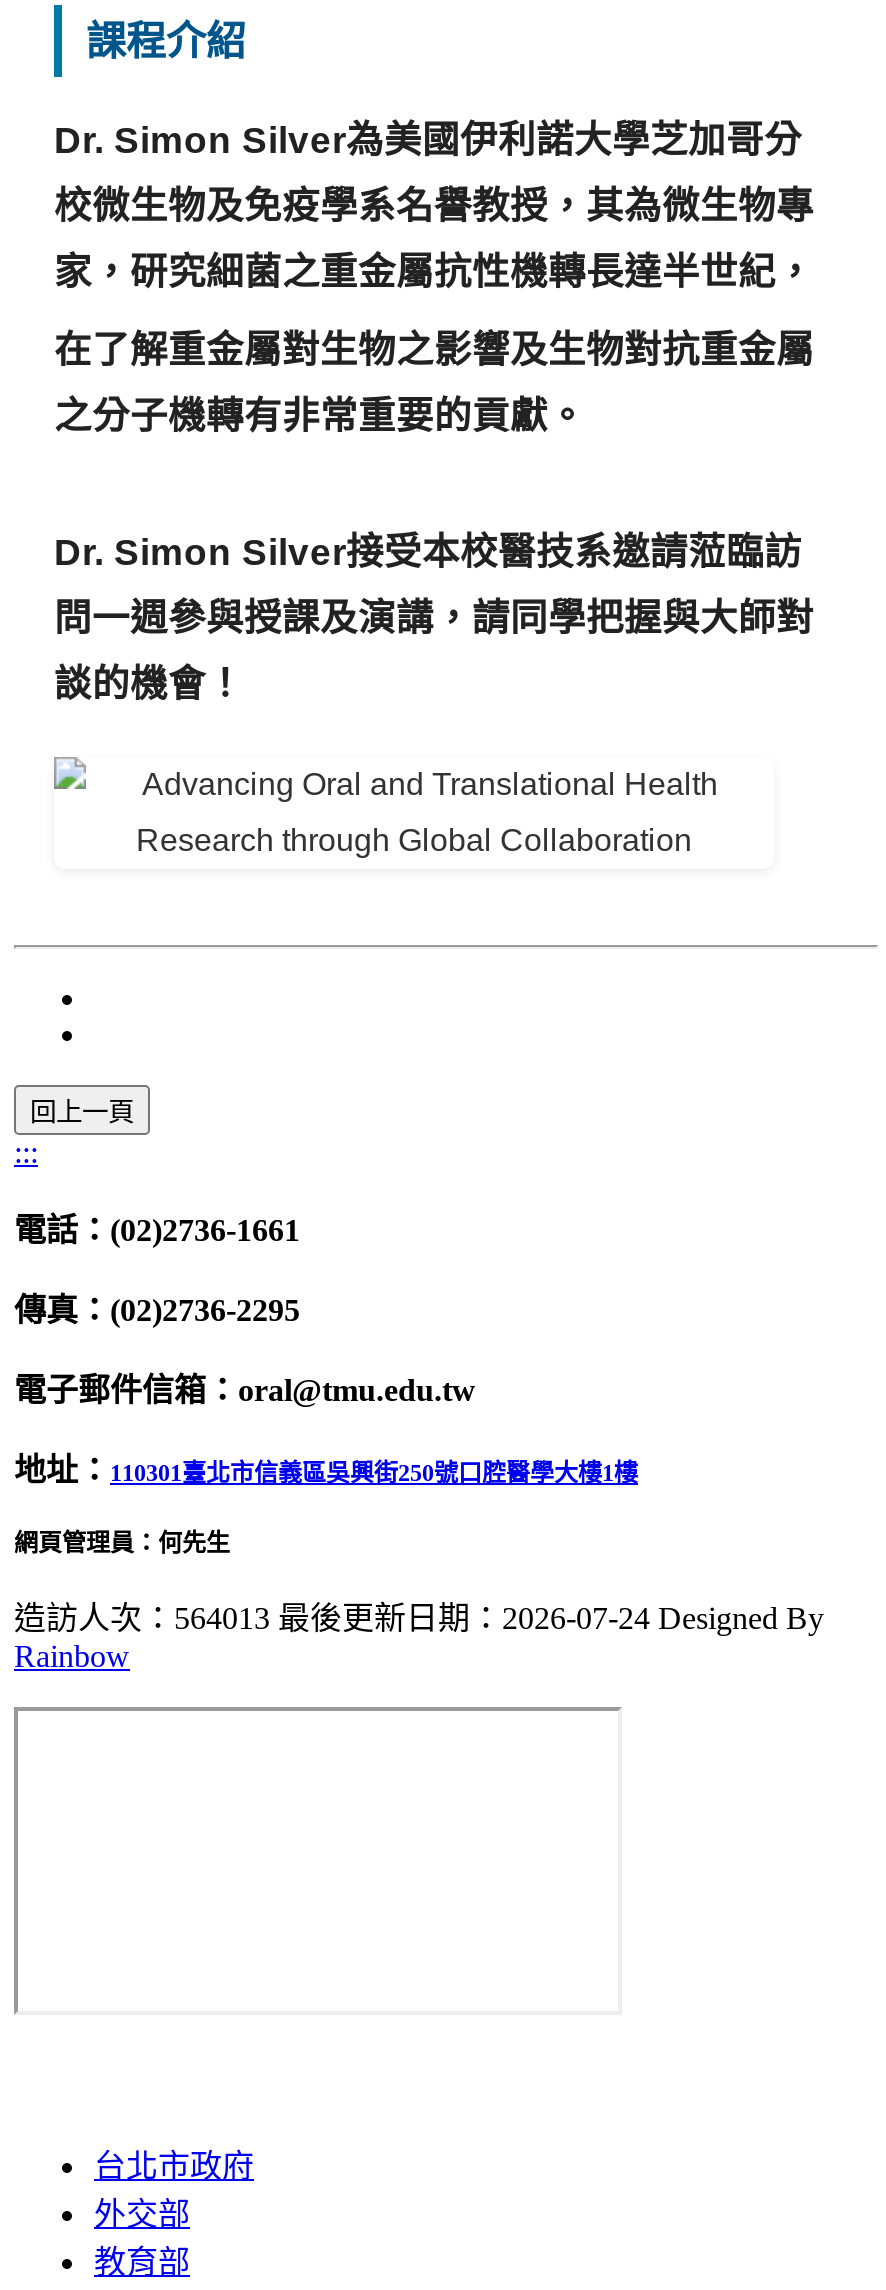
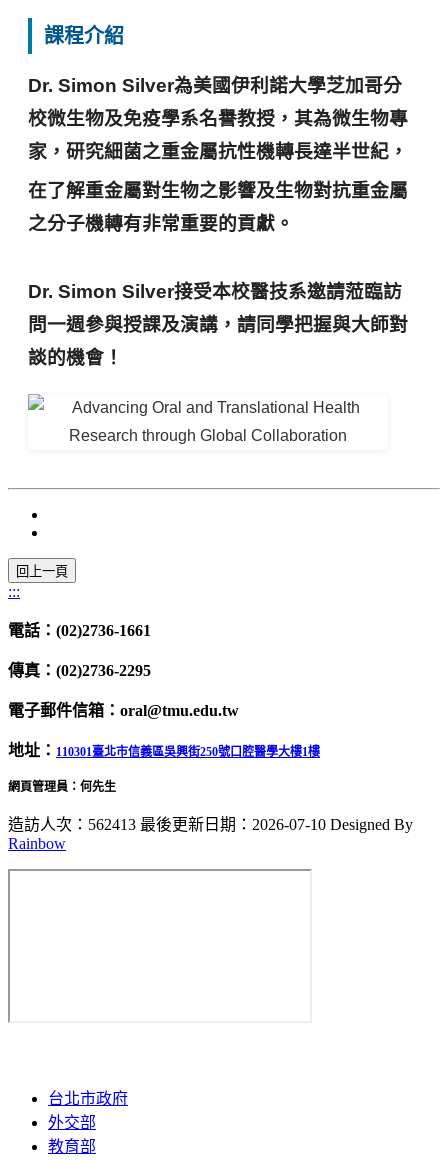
- 造訪人次：564013 最後更新日期：2026-07-24 Designed By
+ 造訪人次：562413 最後更新日期：2026-07-10 Designed By
